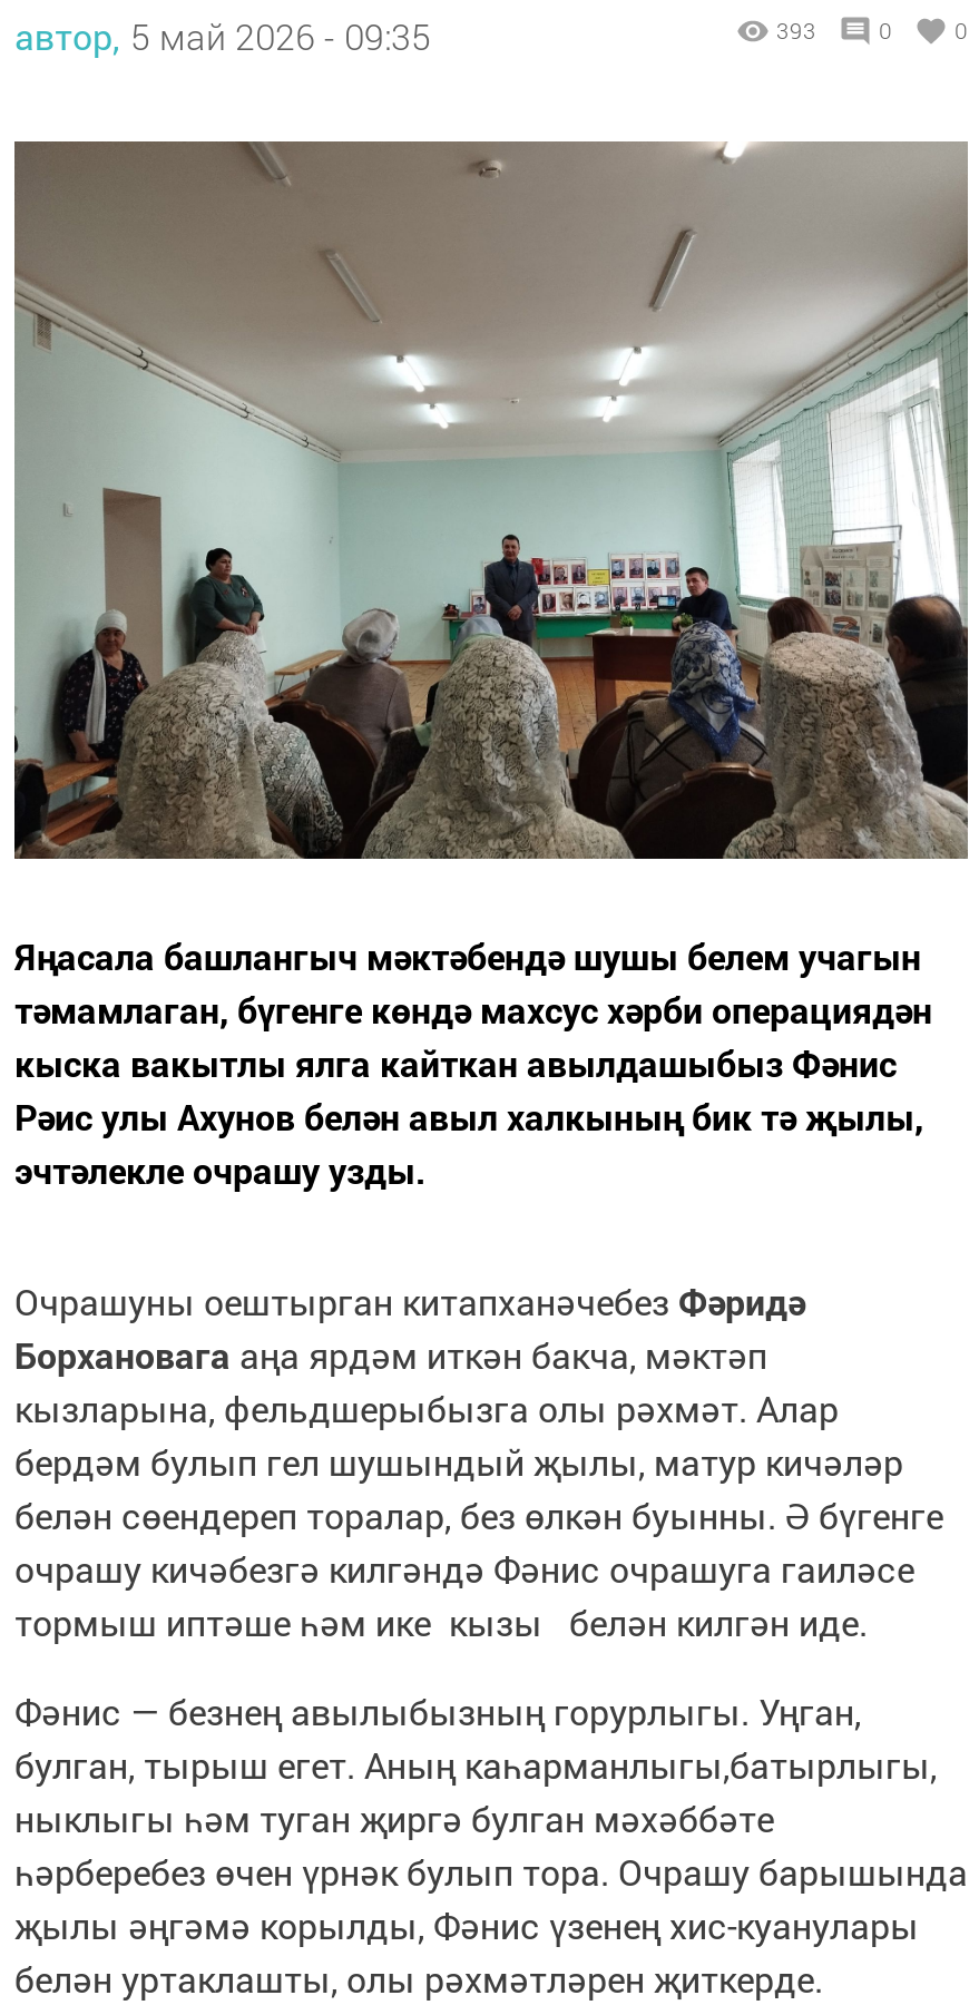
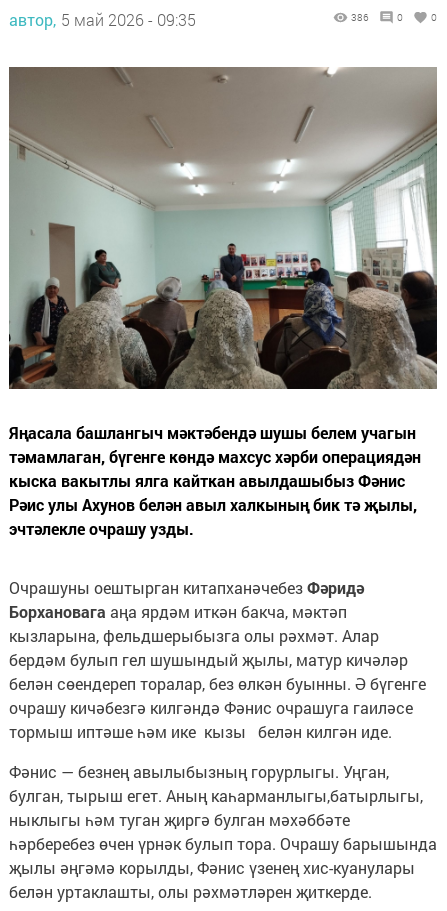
- 393
+ 386
